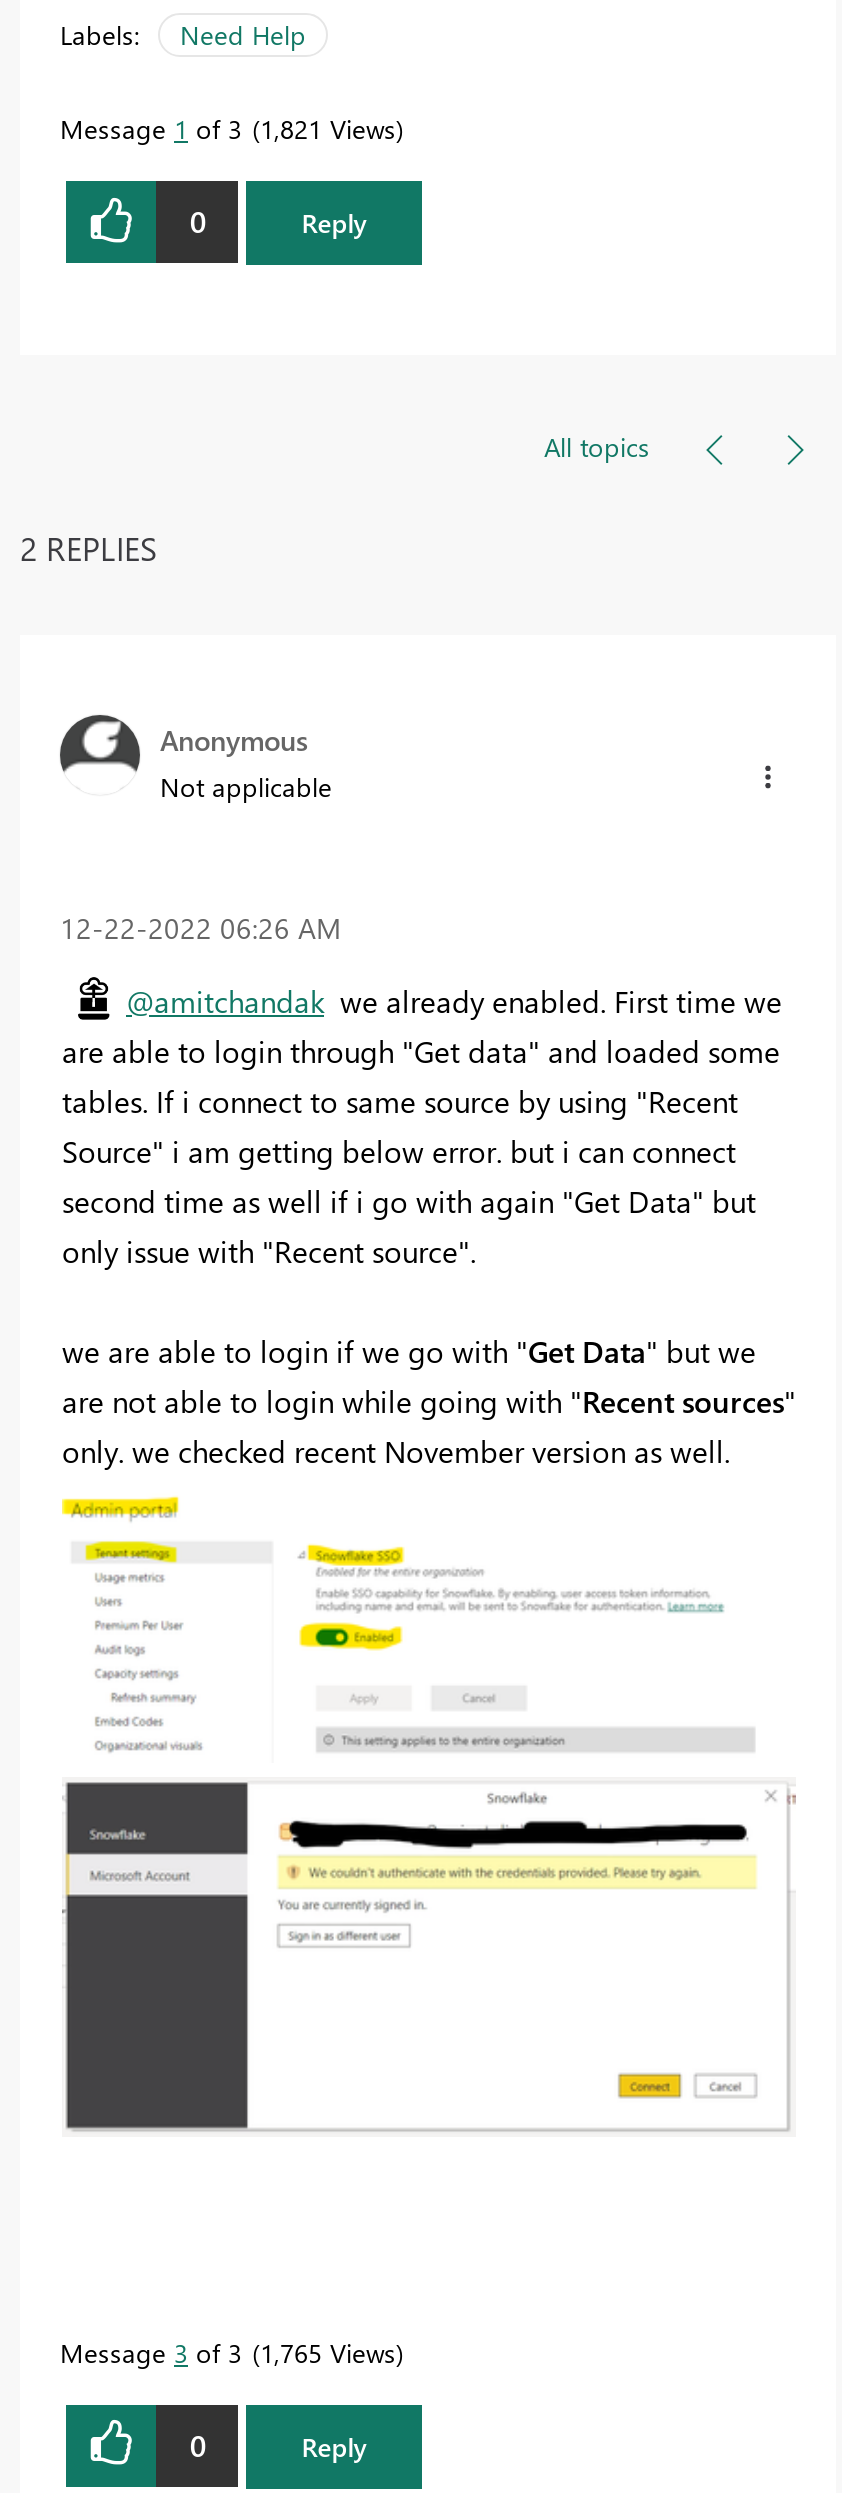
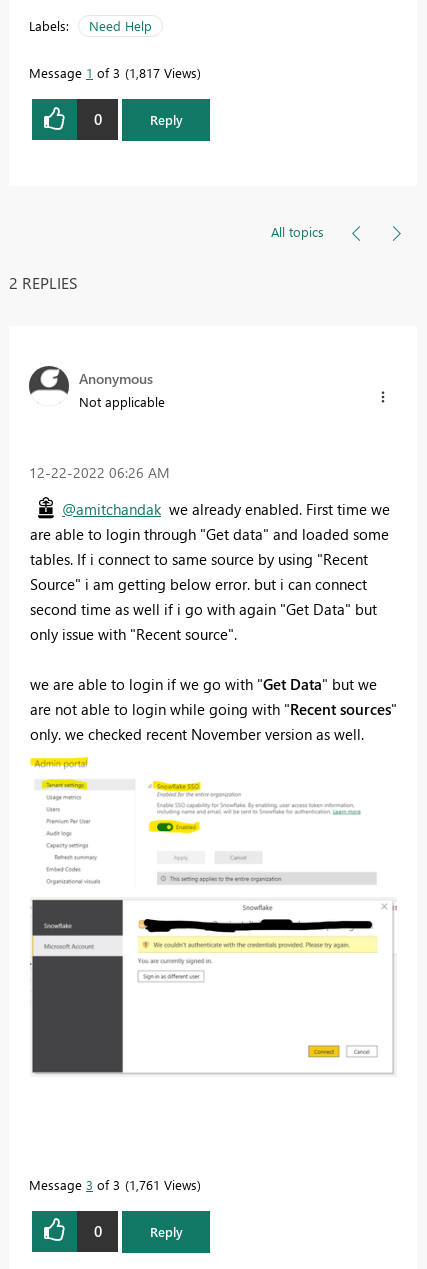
- Message 1 of 3 1,821 Views
+ Message 1 of 3 1,817 Views

- Message 3 of 3 1,765 Views
+ Message 3 of 3 1,761 Views
